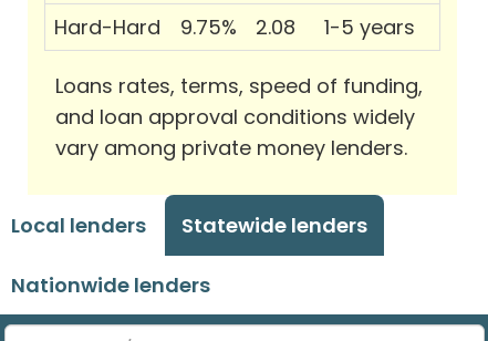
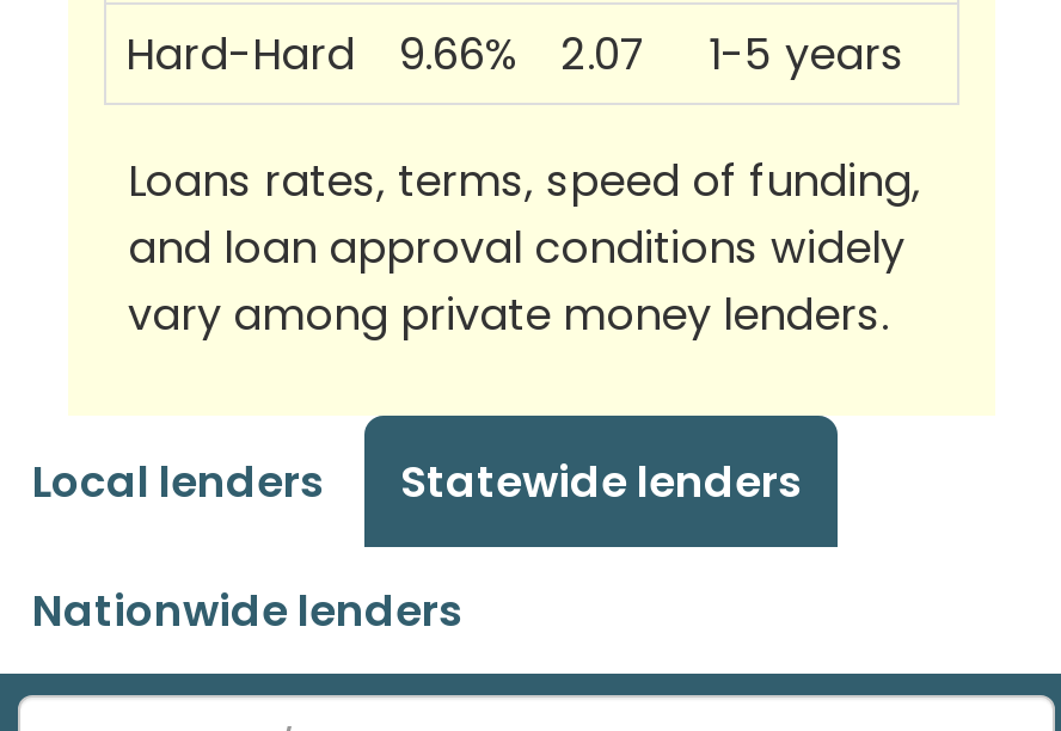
- 9.75%
+ 9.66%

- 2.08
+ 2.07
